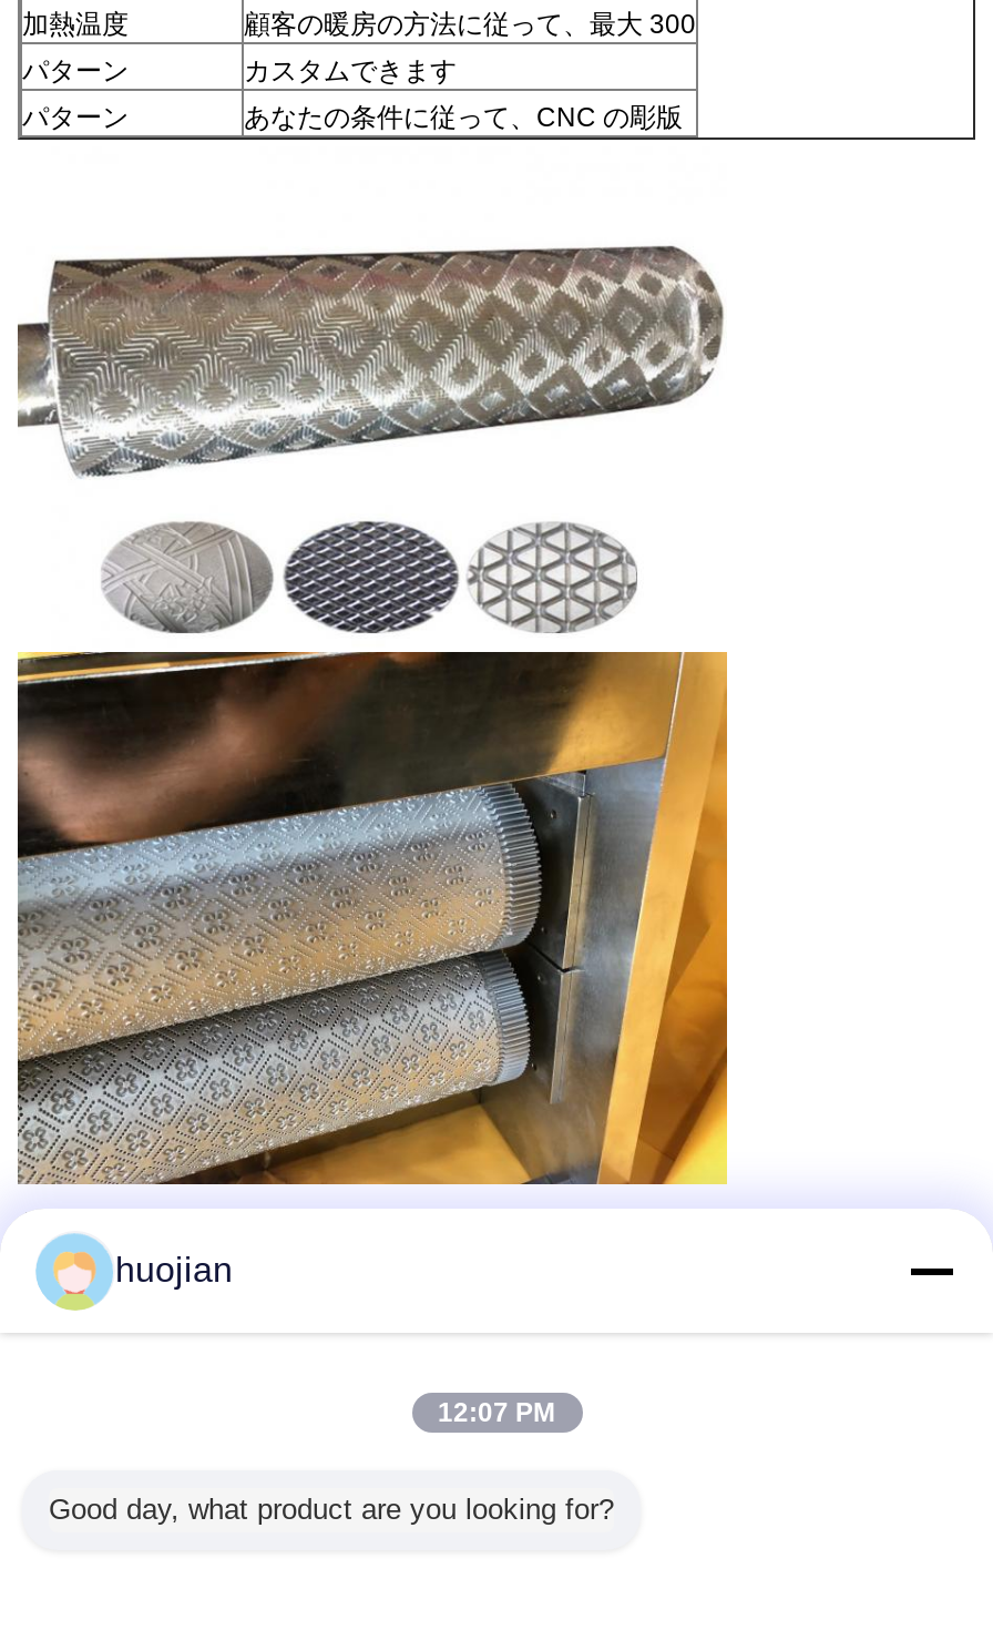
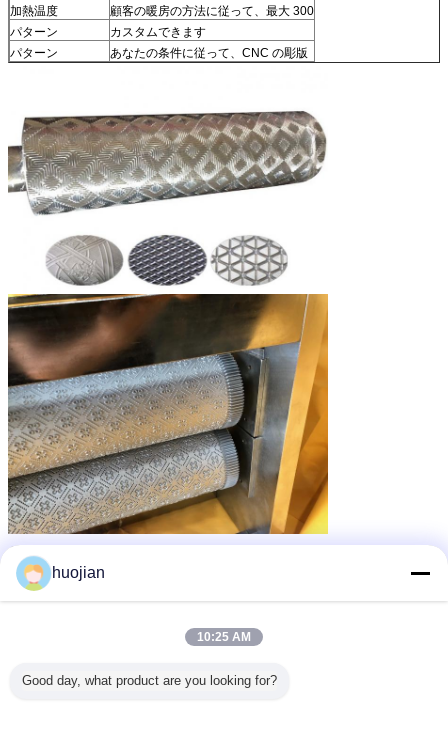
- 12:07 PM
+ 10:25 AM
